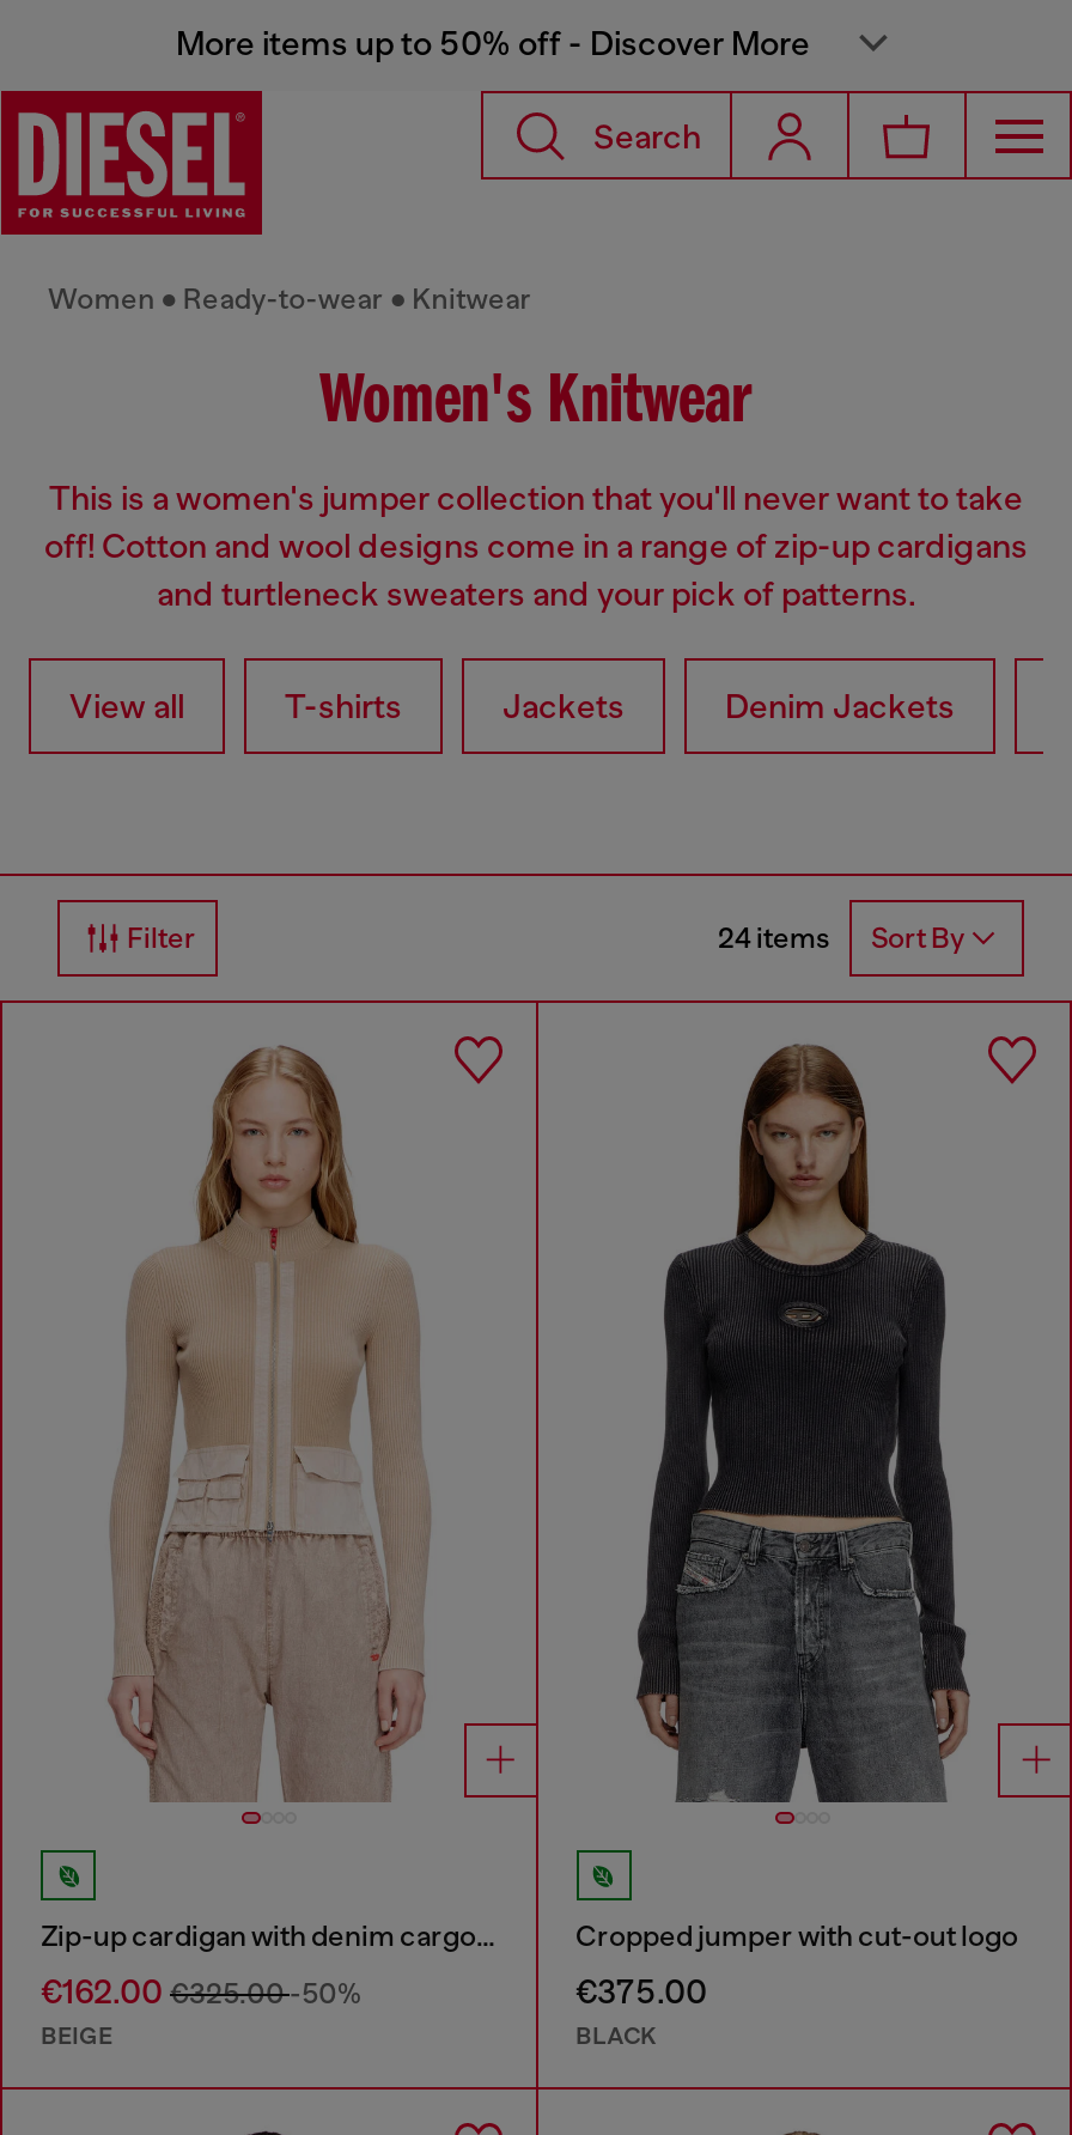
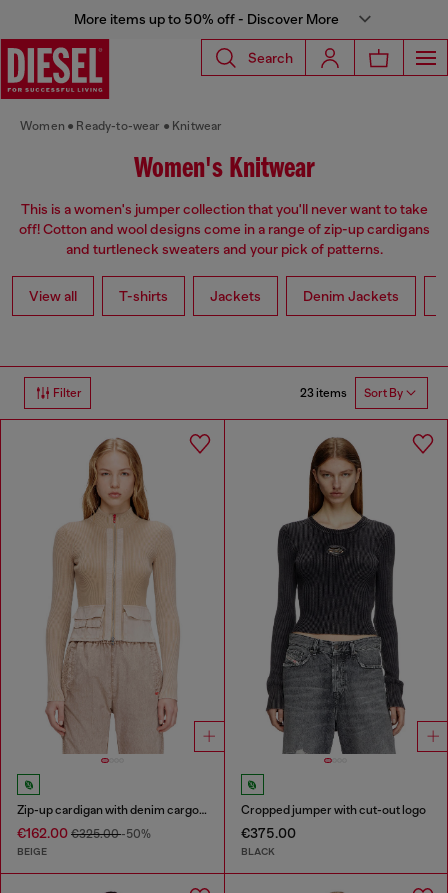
- 24 items Sort By
+ 23 items Sort By
